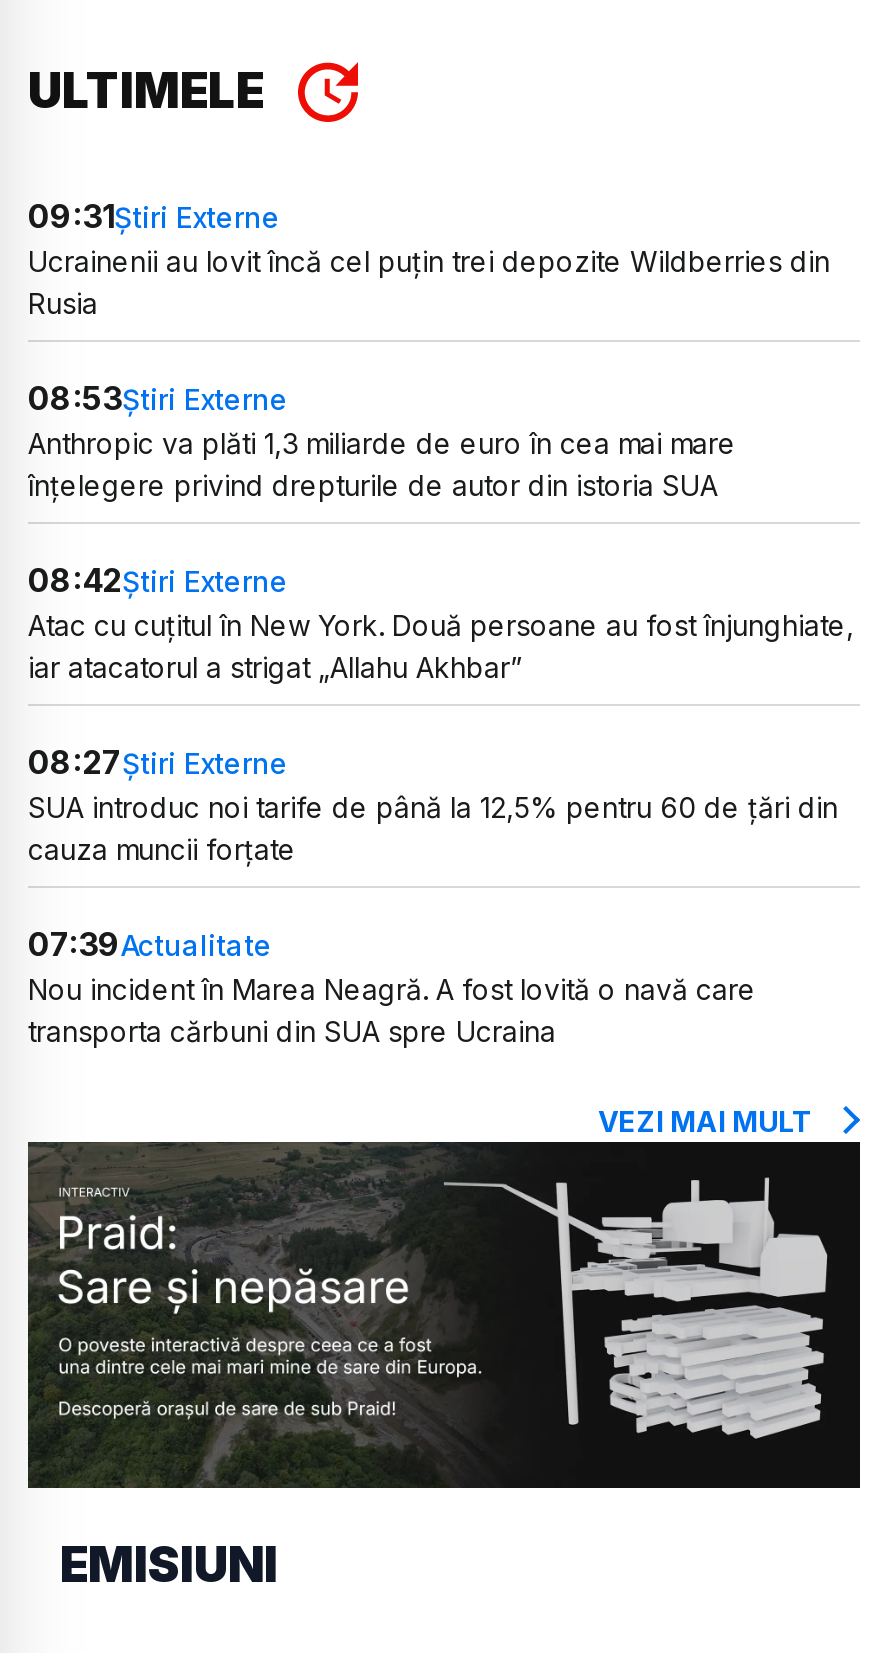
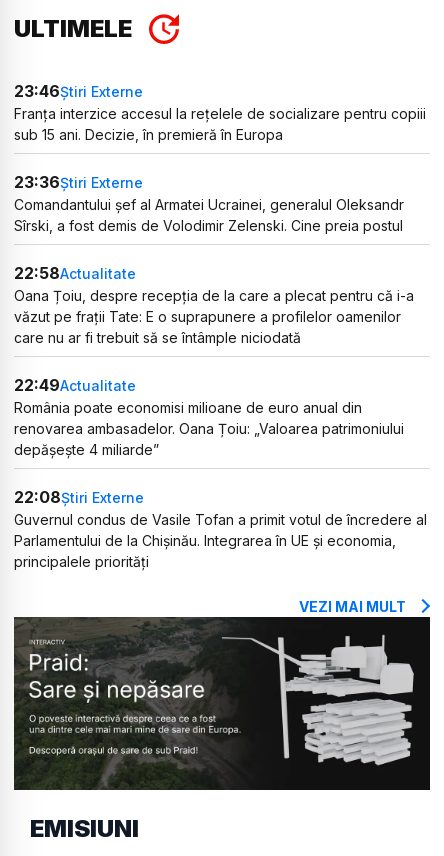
- 09:31Știri Externe
- Ucrainenii au lovit încă cel puțin trei depozite Wildberries din
- Rusia
+ 23:46Știri Externe
+ Franța interzice accesul la rețelele de socializare pentru copiii
+ sub 15 ani. Decizie, în premieră în Europa

- 08:53Știri Externe
- Anthropic va plăti 1,3 miliarde de euro în cea mai mare
- înțelegere privind drepturile de autor din istoria SUA
+ 23:36Știri Externe
+ Comandantului șef al Armatei Ucrainei, generalul Oleksandr
+ Sîrski, a fost demis de Volodimir Zelenski. Cine preia postul

- 08:42Știri Externe
- Atac cu cuțitul în New York. Două persoane au fost înjunghiate,
- iar atacatorul a strigat „Allahu Akhbar”
+ 22:58Actualitate
+ Oana Țoiu, despre recepția de la care a plecat pentru că i-a
+ văzut pe frații Tate: E o suprapunere a profilelor oamenilor
+ care nu ar fi trebuit să se întâmple niciodată

- 08:27Știri Externe
- SUA introduc noi tarife de până la 12,5% pentru 60 de țări din
- cauza muncii forțate
+ 22:49Actualitate
+ România poate economisi milioane de euro anual din
+ renovarea ambasadelor. Oana Țoiu: „Valoarea patrimoniului
+ depășește 4 miliarde”

- 07:39Actualitate
- Nou incident în Marea Neagră. A fost lovită o navă care
- transporta cărbuni din SUA spre Ucraina
+ 22:08Știri Externe
+ Guvernul condus de Vasile Tofan a primit votul de încredere al
+ Parlamentului de la Chișinău. Integrarea în UE și economia,
+ principalele priorități
